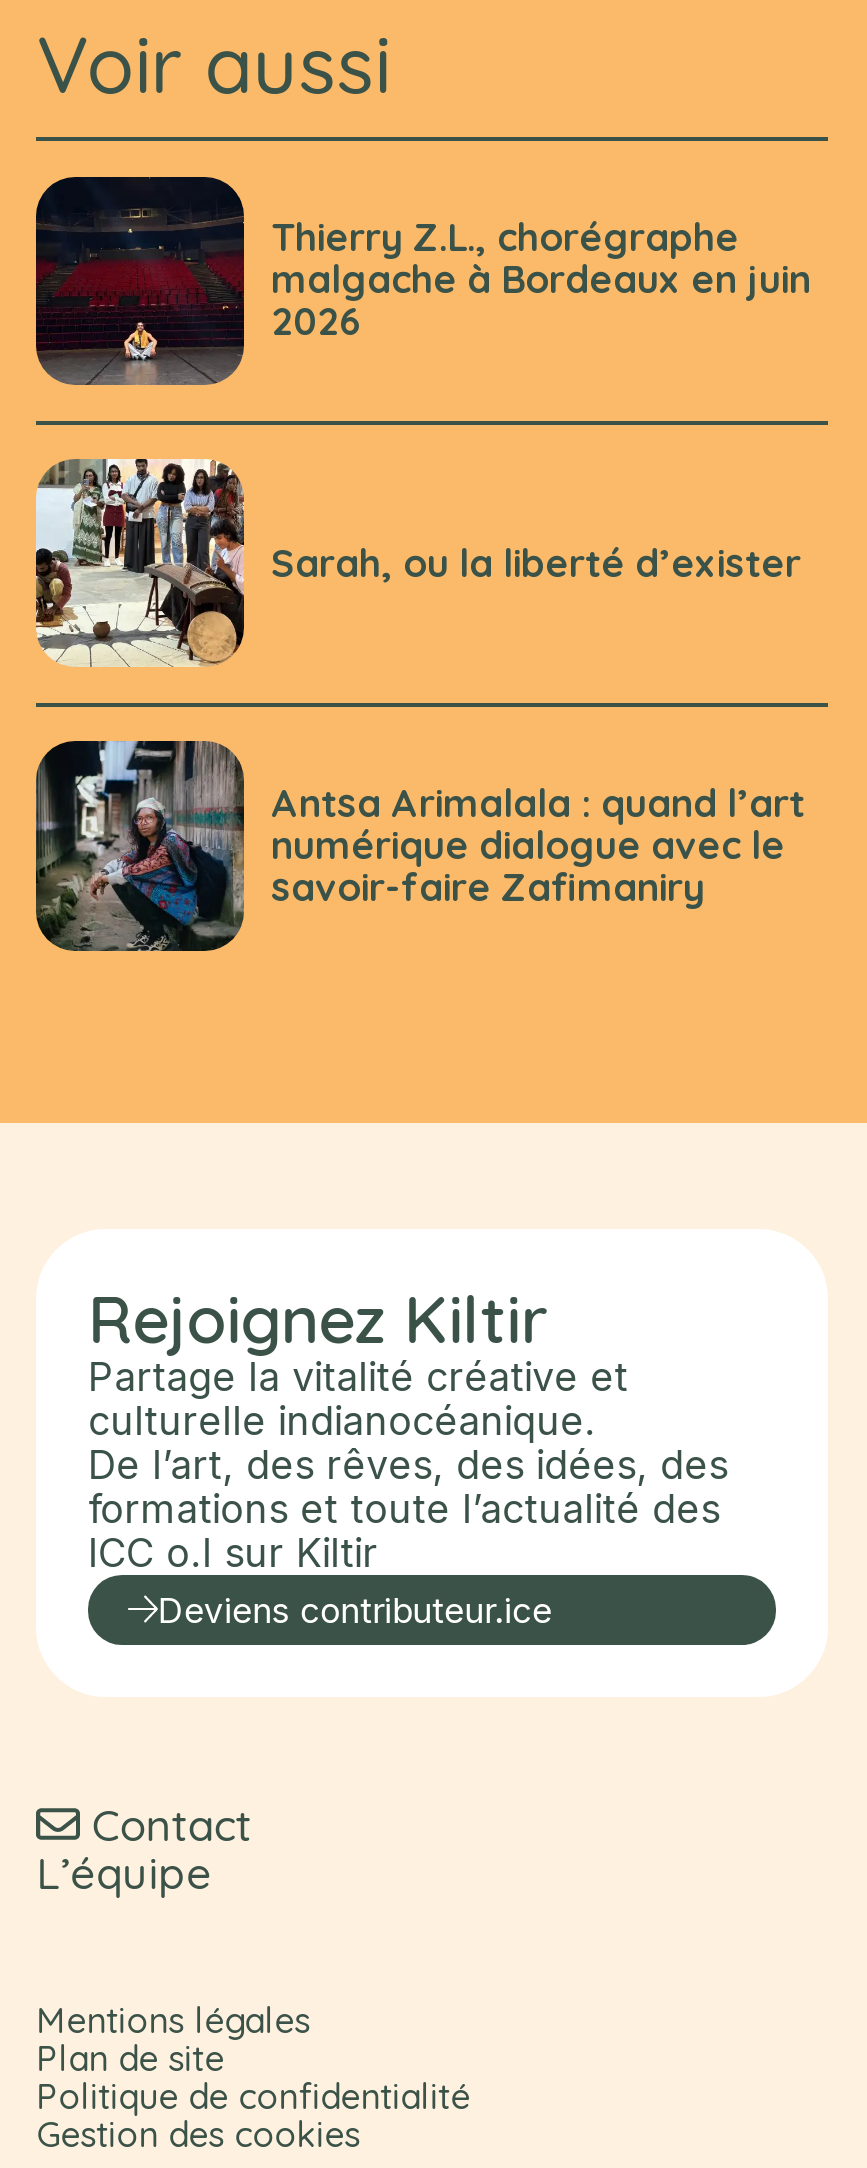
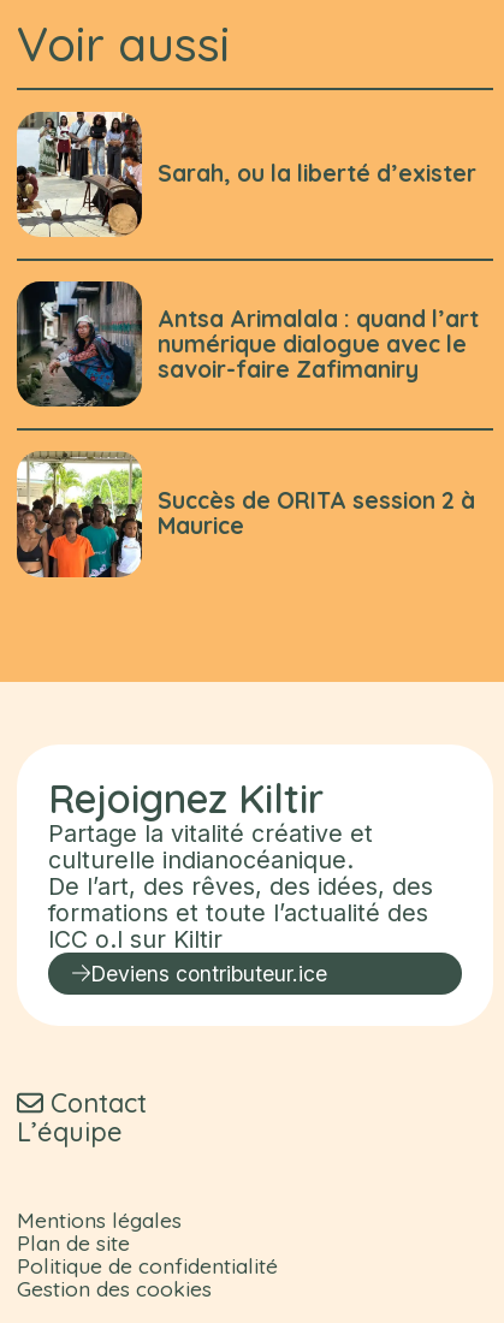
- [image]
- Thierry Z.L., chorégraphe
- malgache à Bordeaux en juin
- 2026

moved up: [image] | Sarah, ou la liberté d’exister | Antsa Arimalala : quand l’art | numérique dialogue avec le | savoir-faire Zafimaniry

+ [image]
+ Succès de ORITA session 2 à
+ Maurice
